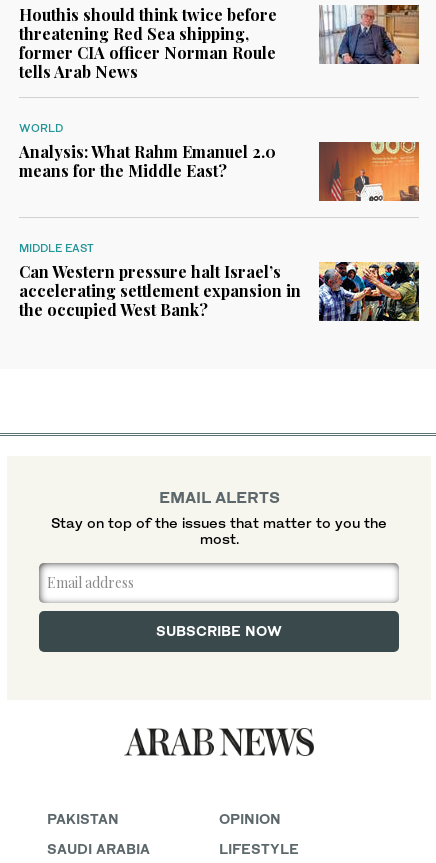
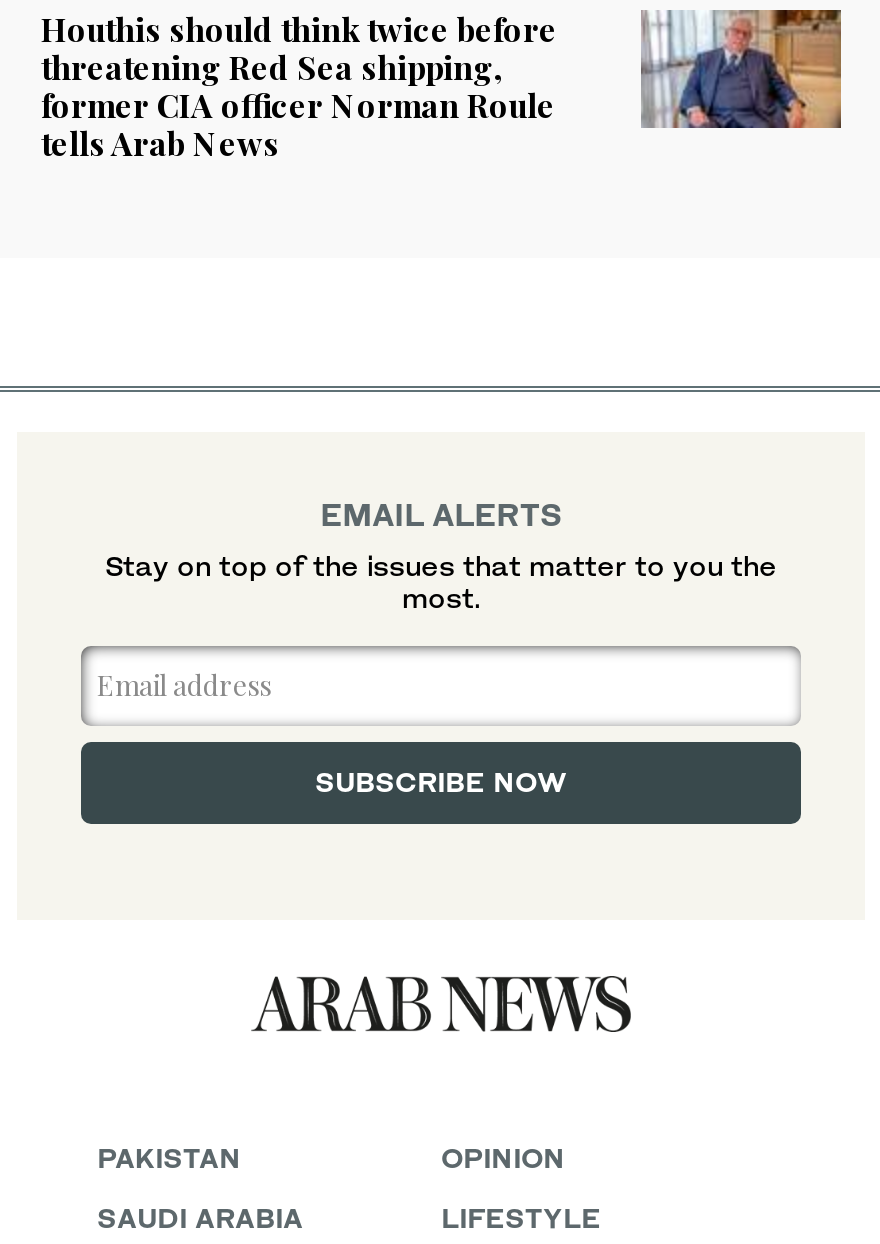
- WORLD
- Analysis: What Rahm Emanuel 2.0
- means for the Middle East?

- [image]

- [image]
- MIDDLE EAST
- Can Western pressure halt Israel’s
- accelerating settlement expansion in
- the occupied West Bank?
